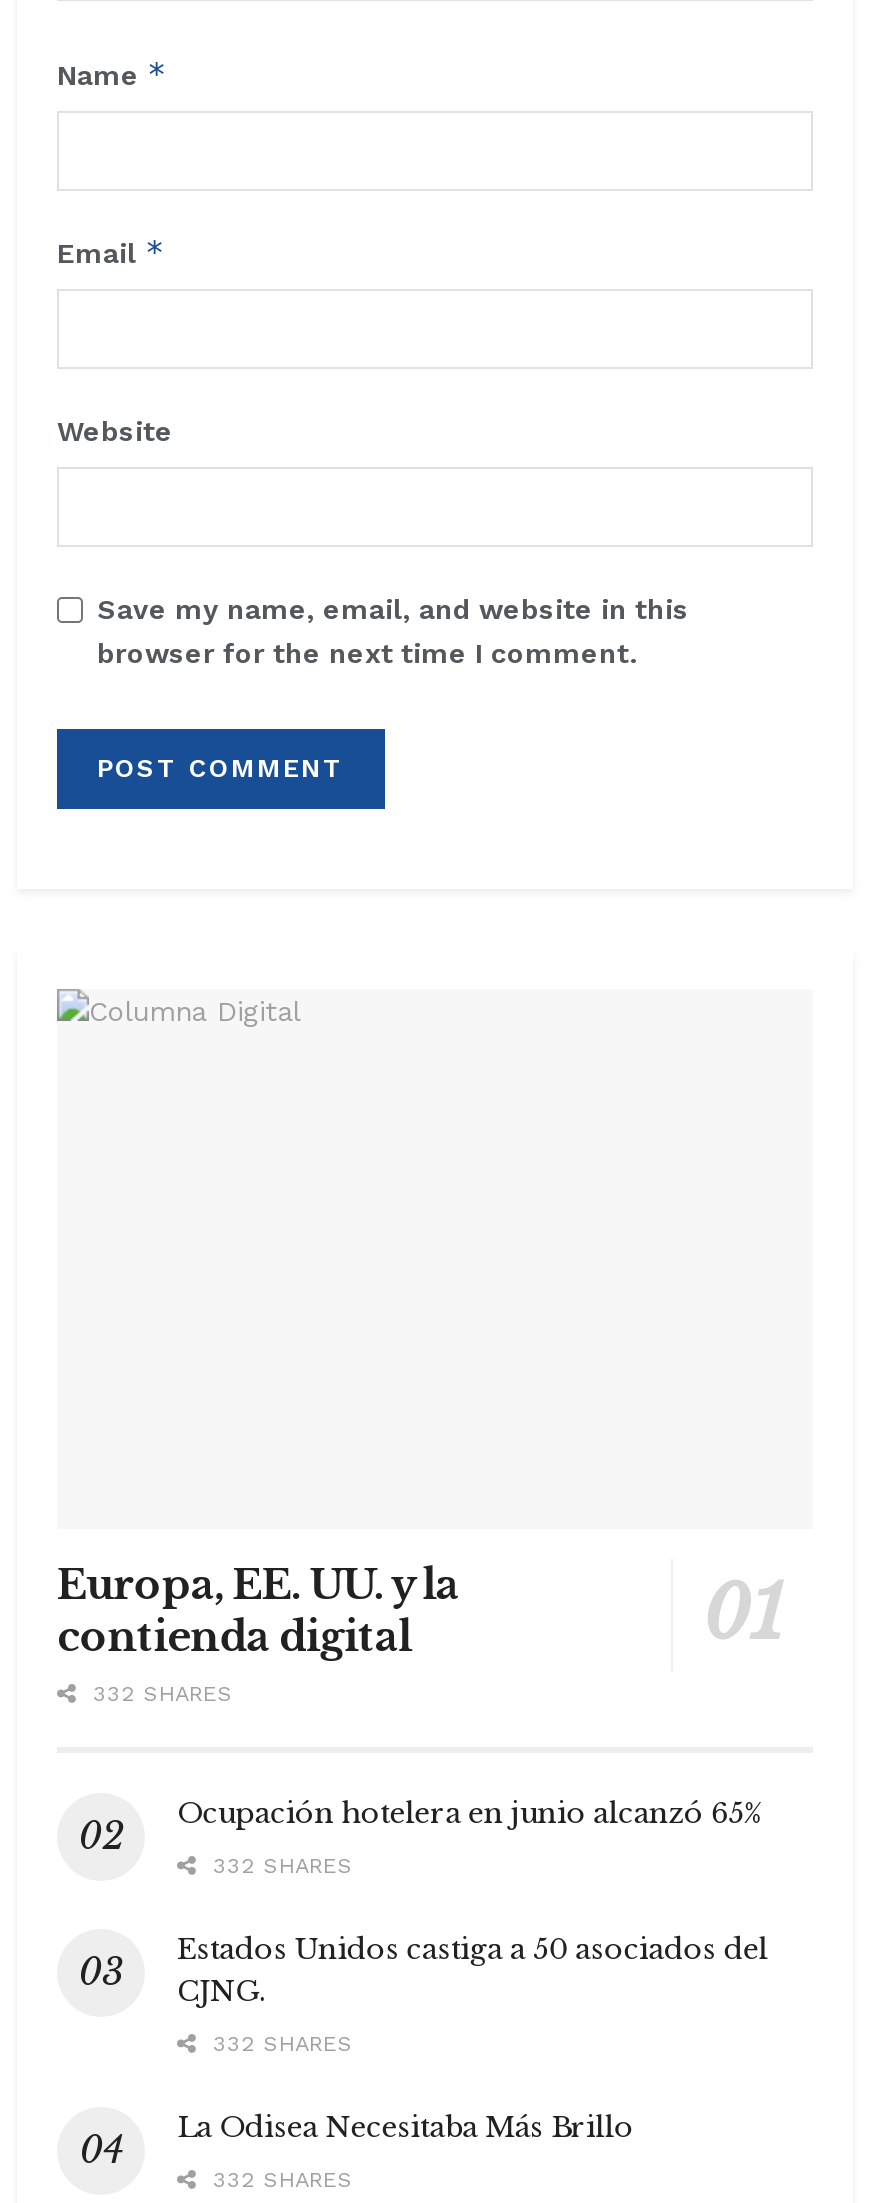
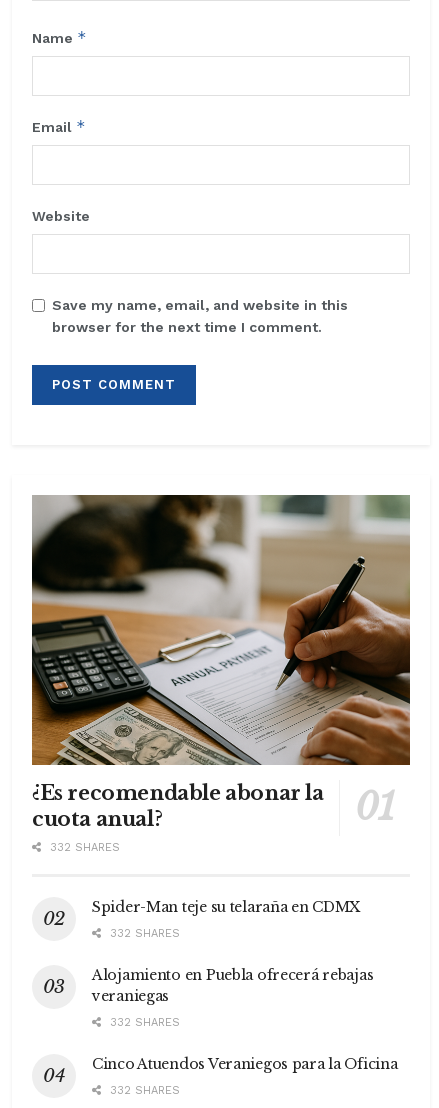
+ [image]

- Europa, EE. UU. y la
- contienda digital
+ ¿Es recomendable abonar la
+ cuota anual?

- Ocupación hotelera en junio alcanzó 65%
+ Spider-Man teje su telaraña en CDMX

- Estados Unidos castiga a 50 asociados del
- CJNG.
+ Alojamiento en Puebla ofrecerá rebajas
+ veraniegas

- La Odisea Necesitaba Más Brillo
+ Cinco Atuendos Veraniegos para la Oficina
